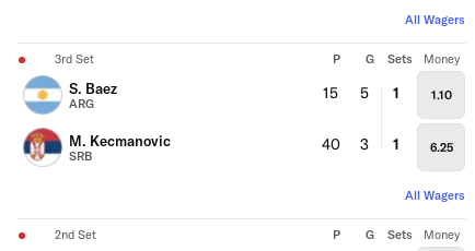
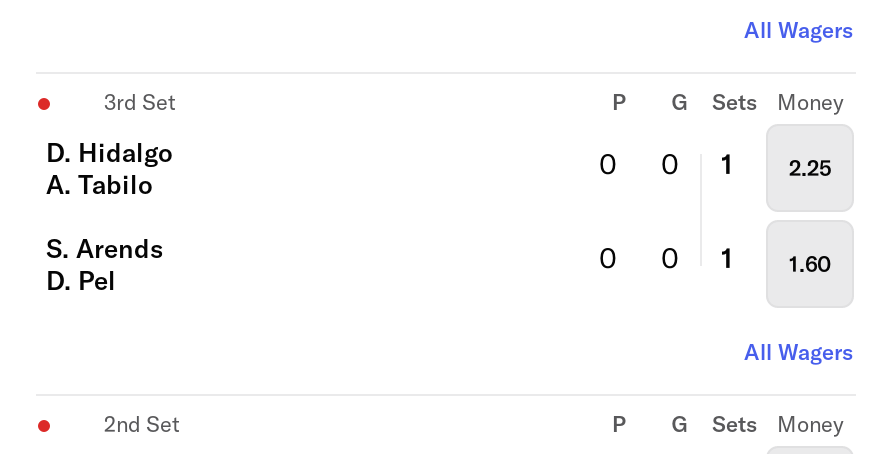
- S. Baez
- ARG
+ D. Hidalgo
+ A. Tabilo

- 15
+ 0

- 5
+ 0

- 1.10
+ 2.25

- M. Kecmanovic
- SRB
+ S. Arends
+ D. Pel

- 40
+ 0

- 3
+ 0

- 6.25
+ 1.60
